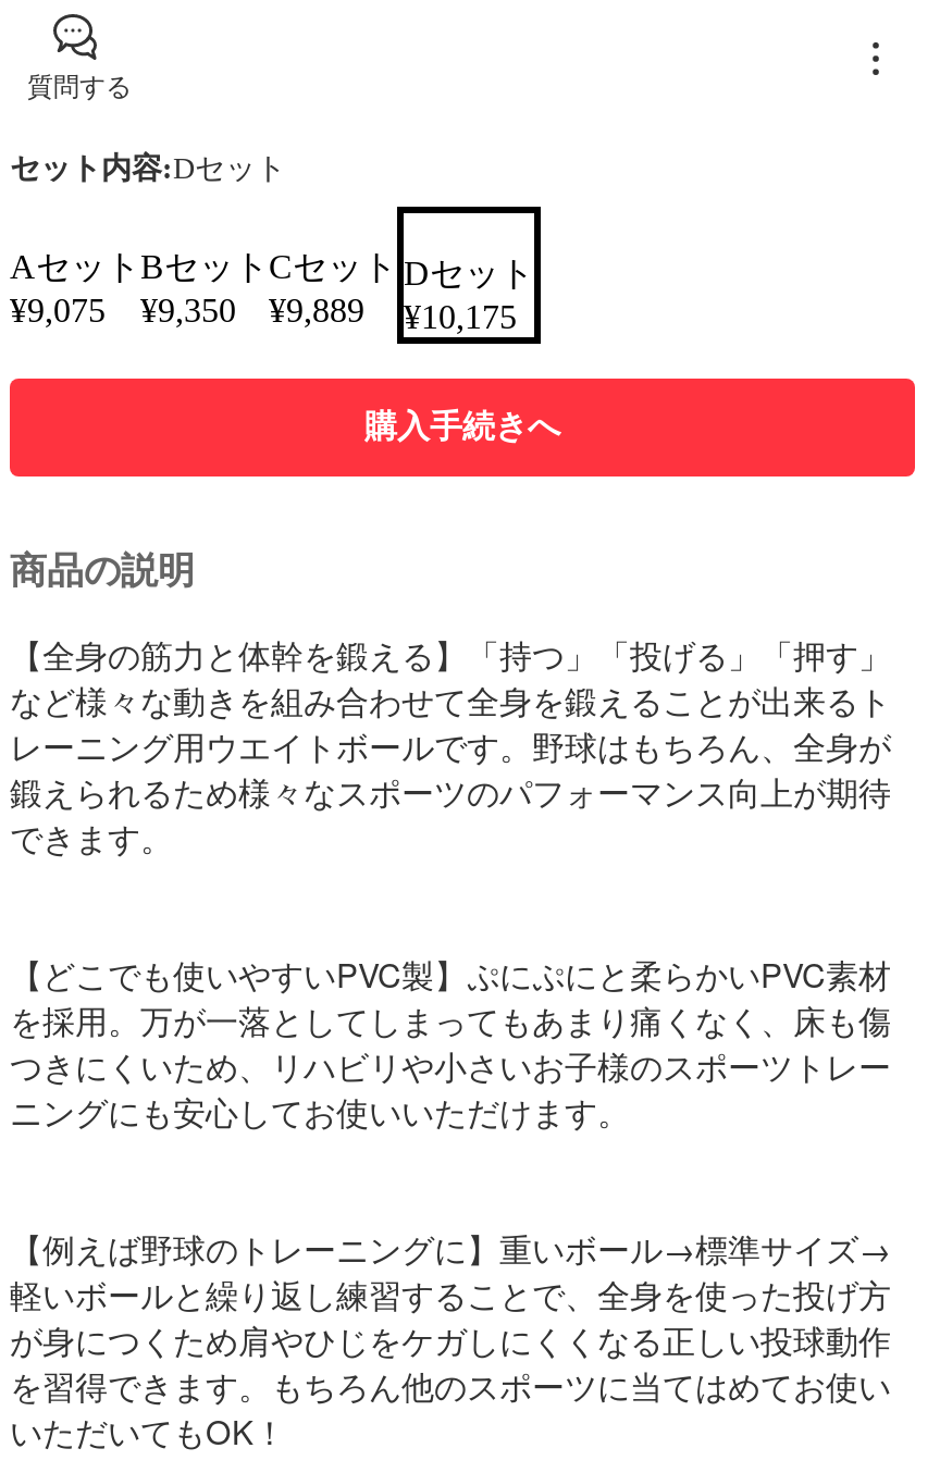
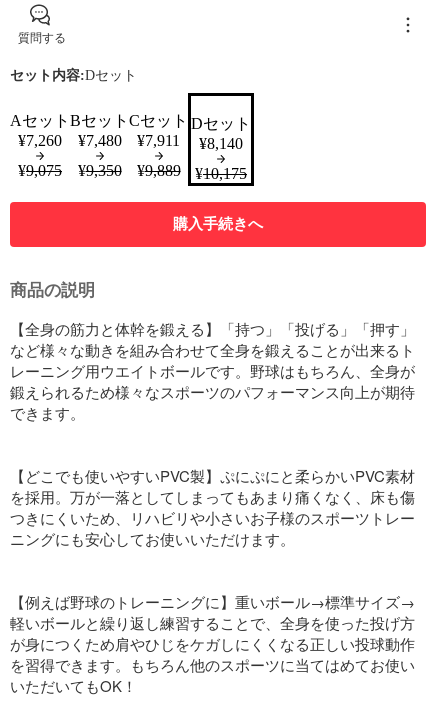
+ ¥7,260

+ ¥7,480

+ ¥7,911

+ ¥8,140
